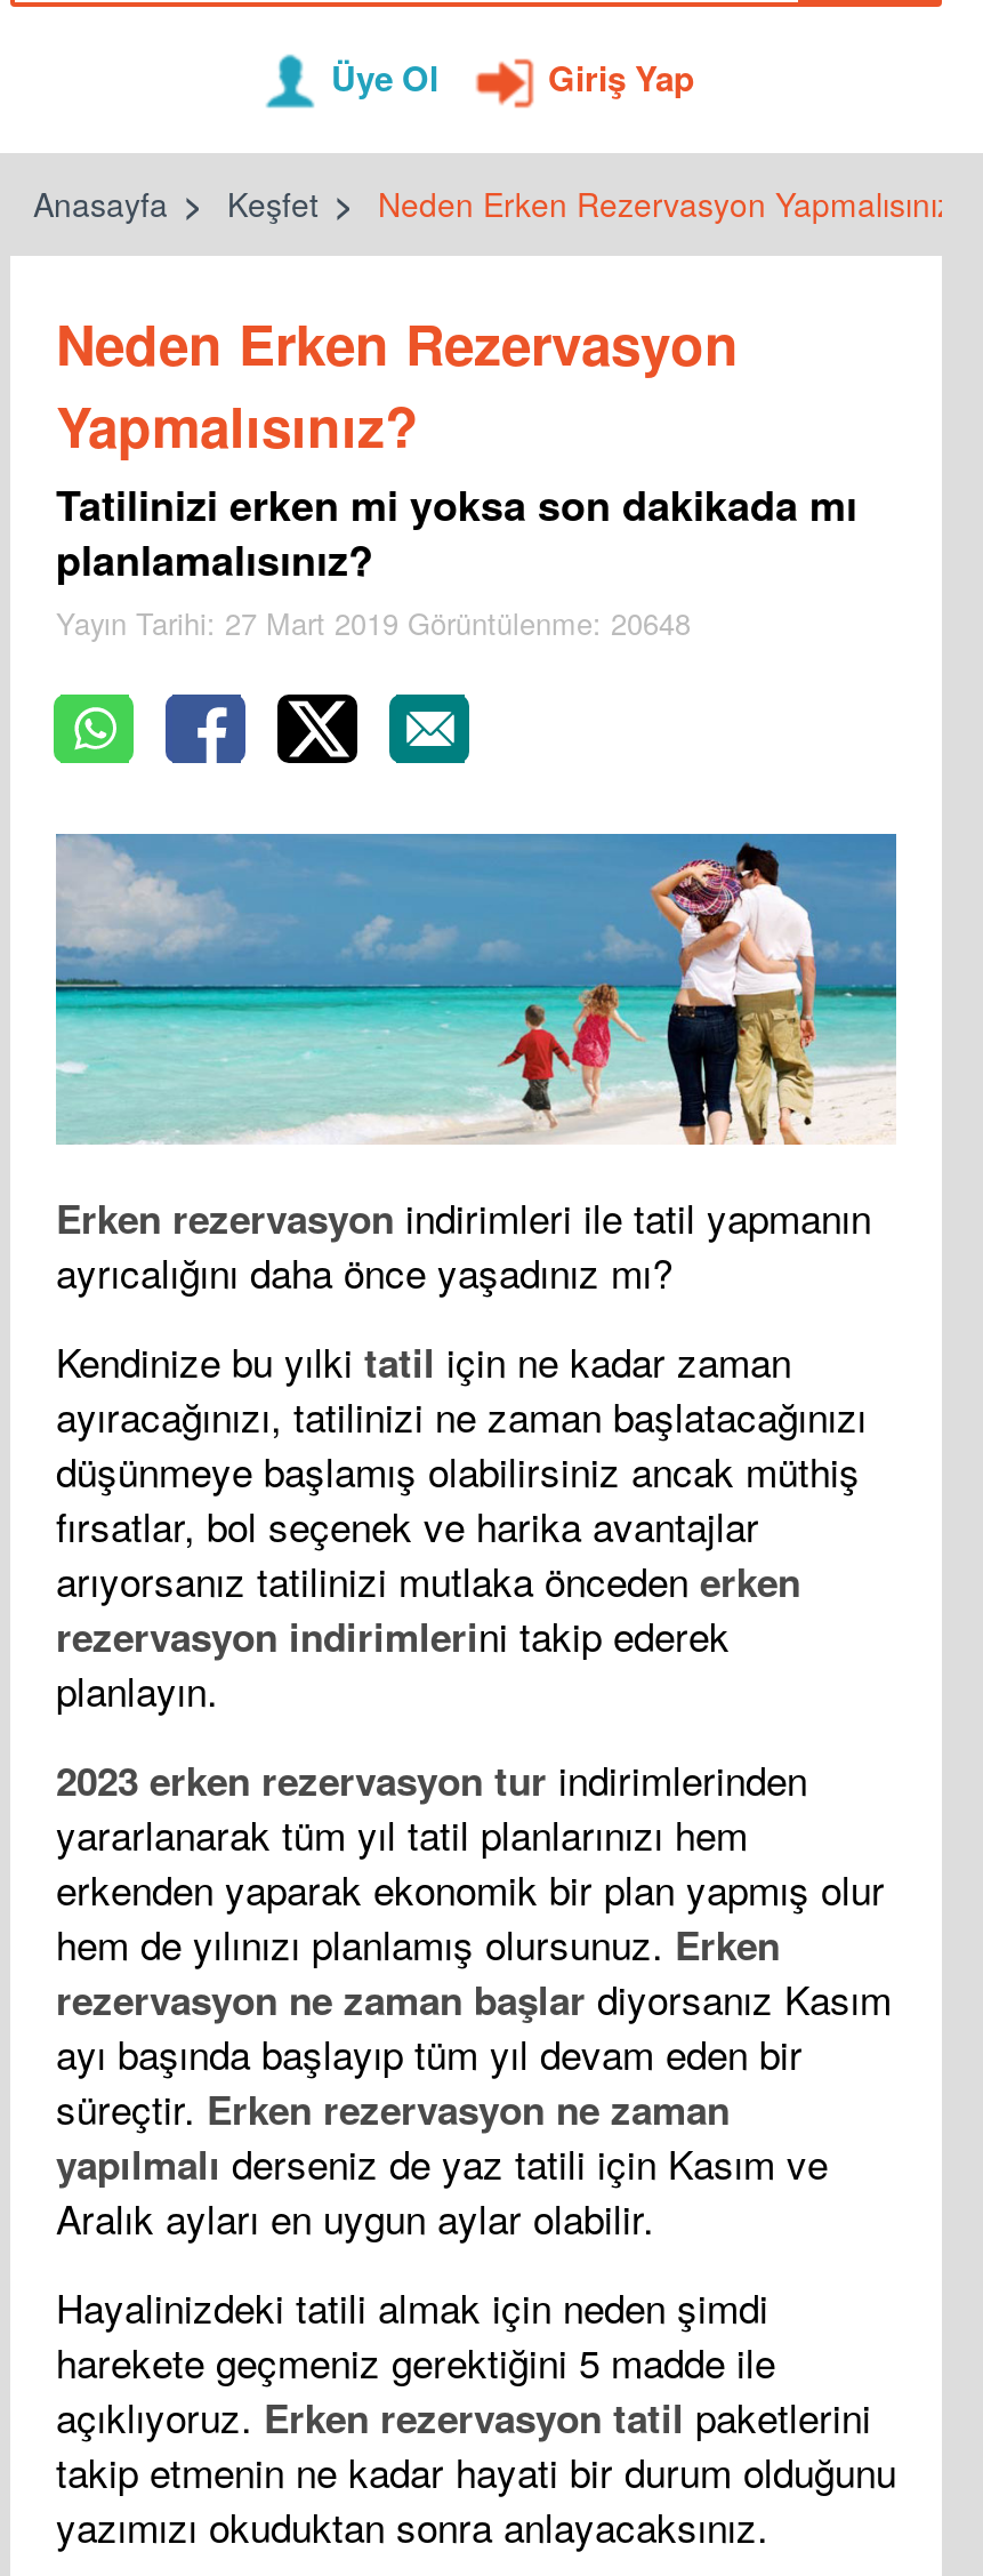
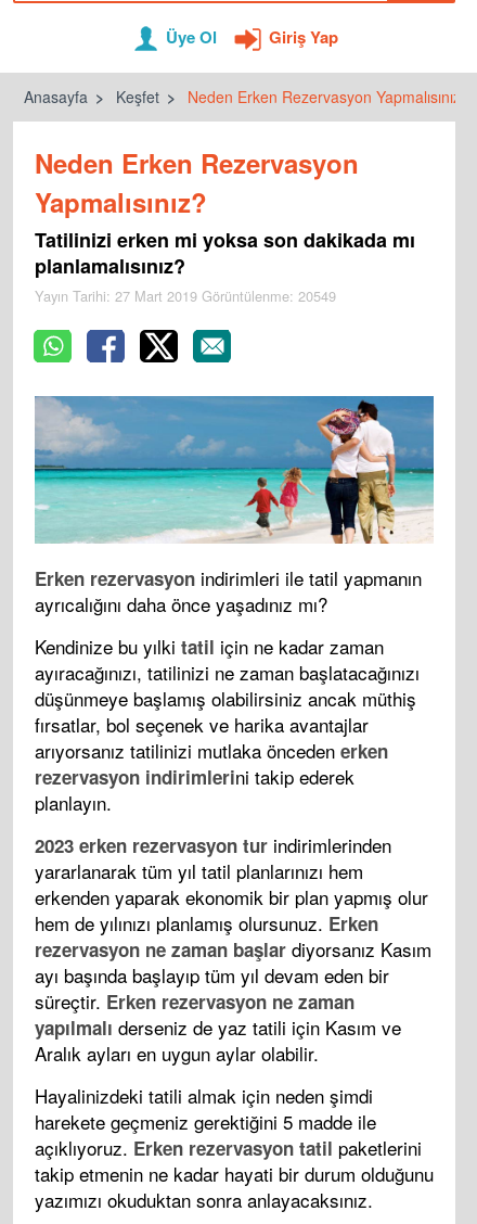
- Yayın Tarihi: 27 Mart 2019 Görüntülenme: 20648
+ Yayın Tarihi: 27 Mart 2019 Görüntülenme: 20549
